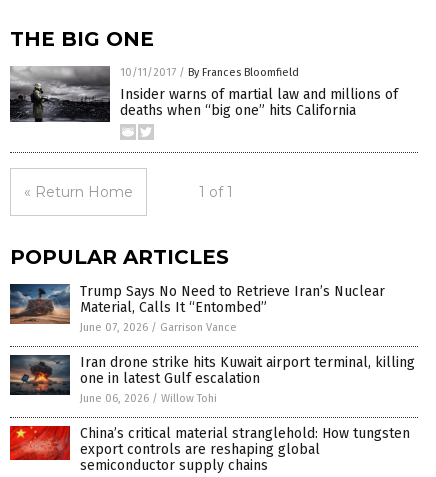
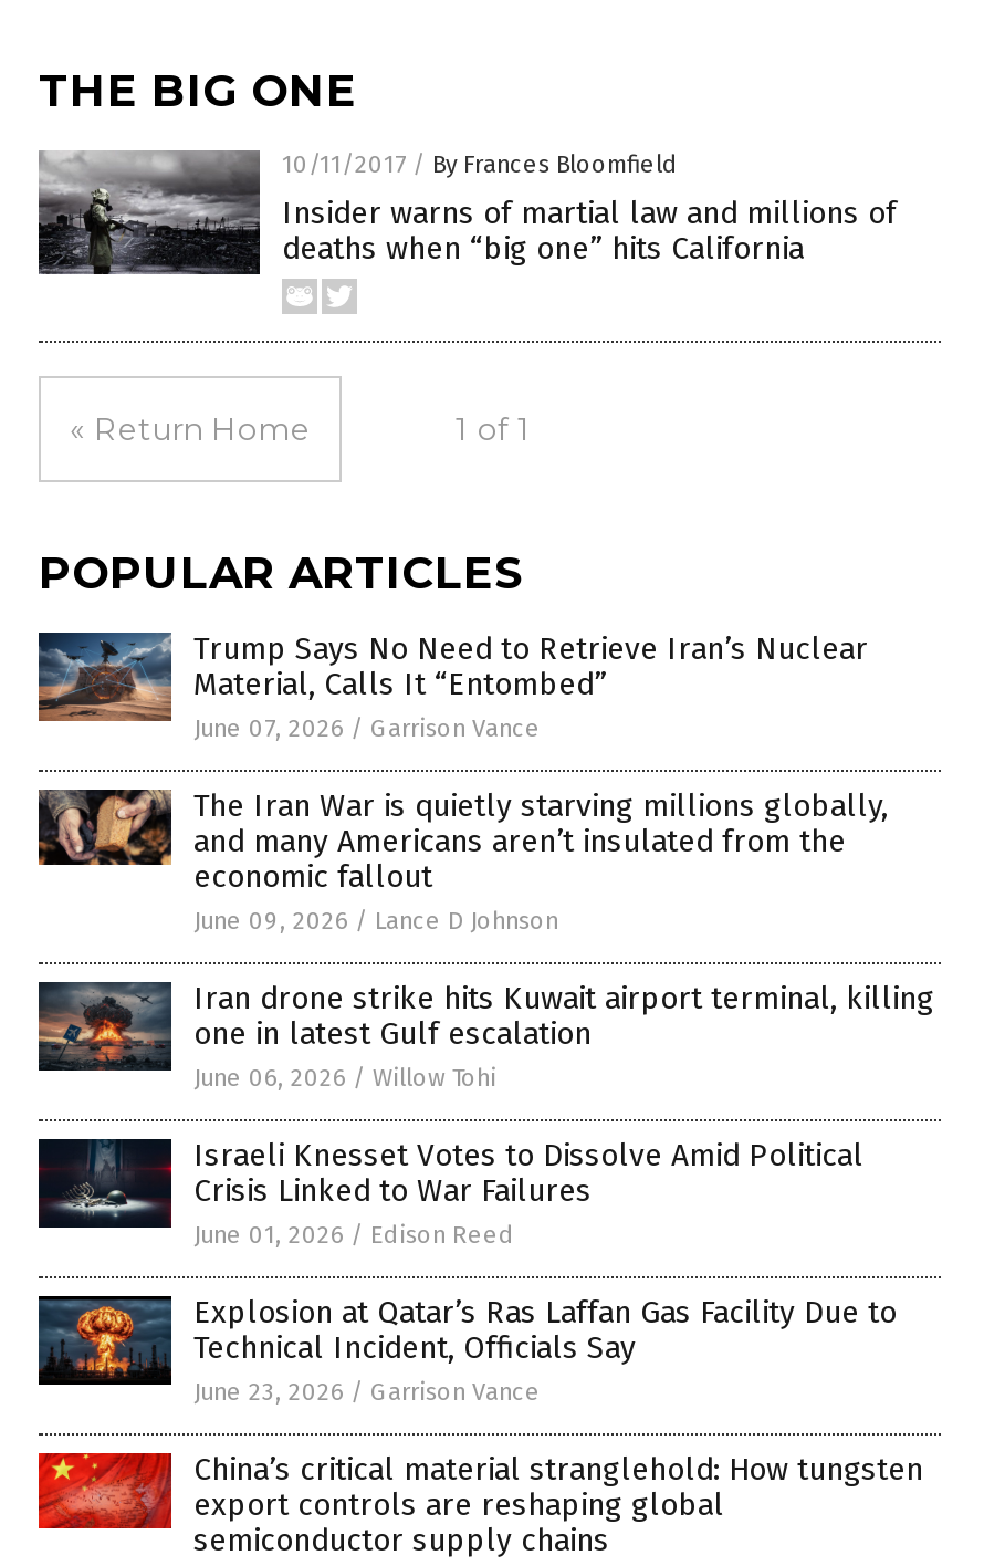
+ [image]
+ The Iran War is quietly starving millions globally,
+ and many Americans aren’t insulated from the
+ economic fallout
+ June 09, 2026 / Lance D Johnson

+ [image]
+ Israeli Knesset Votes to Dissolve Amid Political
+ Crisis Linked to War Failures
+ June 01, 2026 / Edison Reed
+ Explosion at Qatar’s Ras Laffan Gas Facility Due to
+ Technical Incident, Officials Say
+ June 23, 2026 / Garrison Vance

+ [image]
